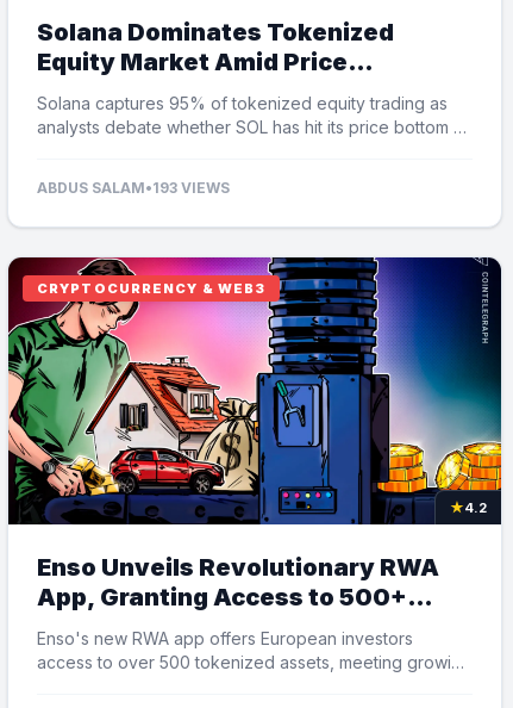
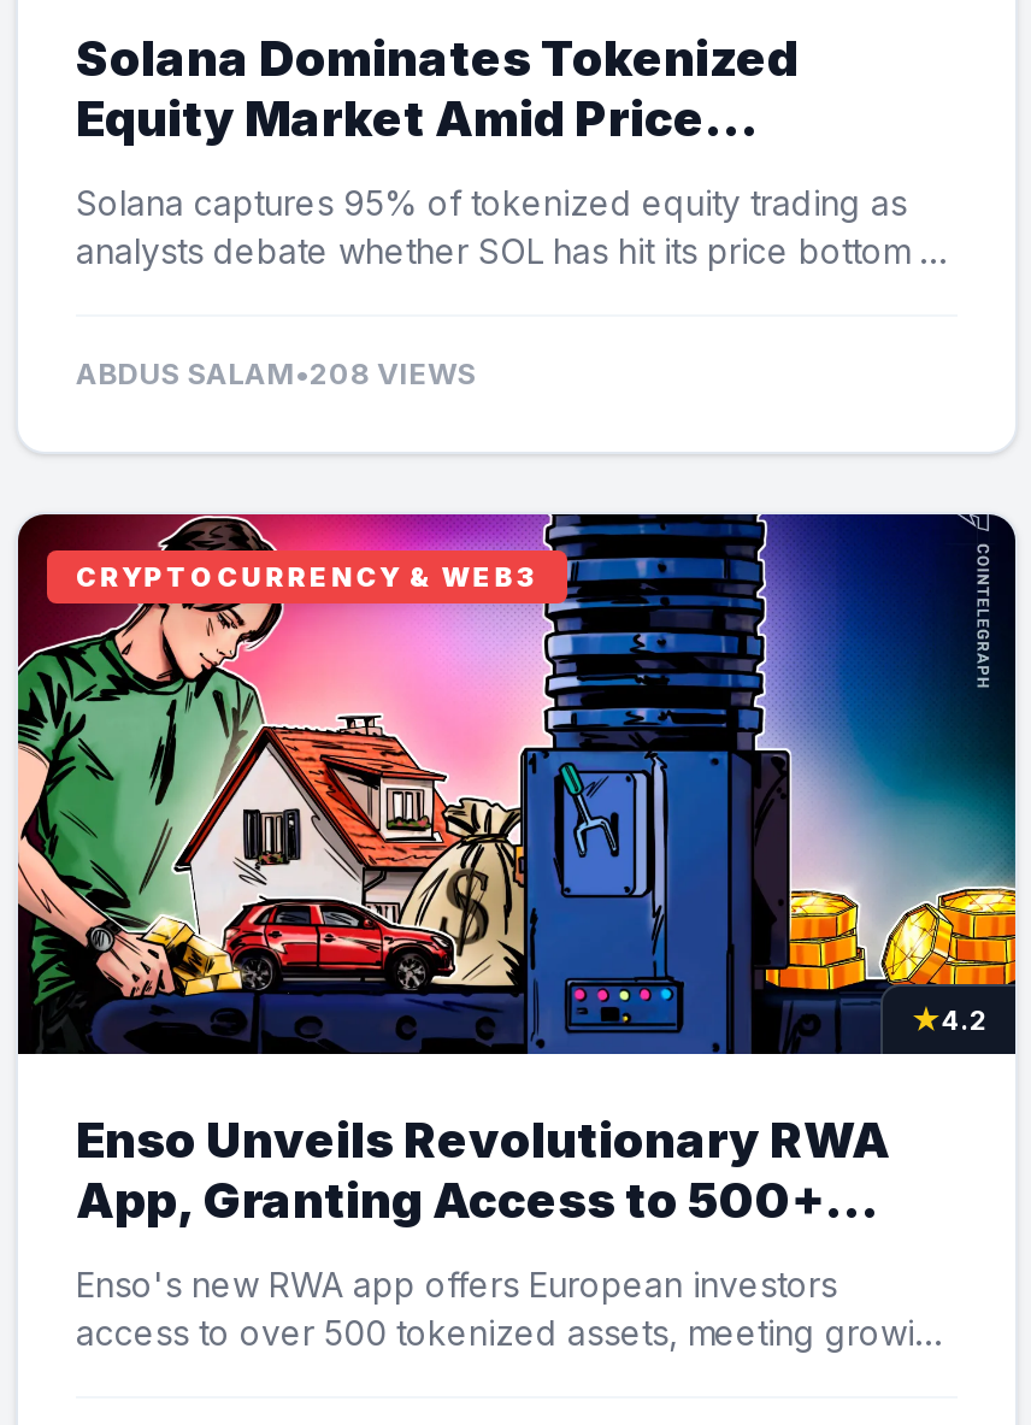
- ABDUS SALAM•193 VIEWS
+ ABDUS SALAM•208 VIEWS
